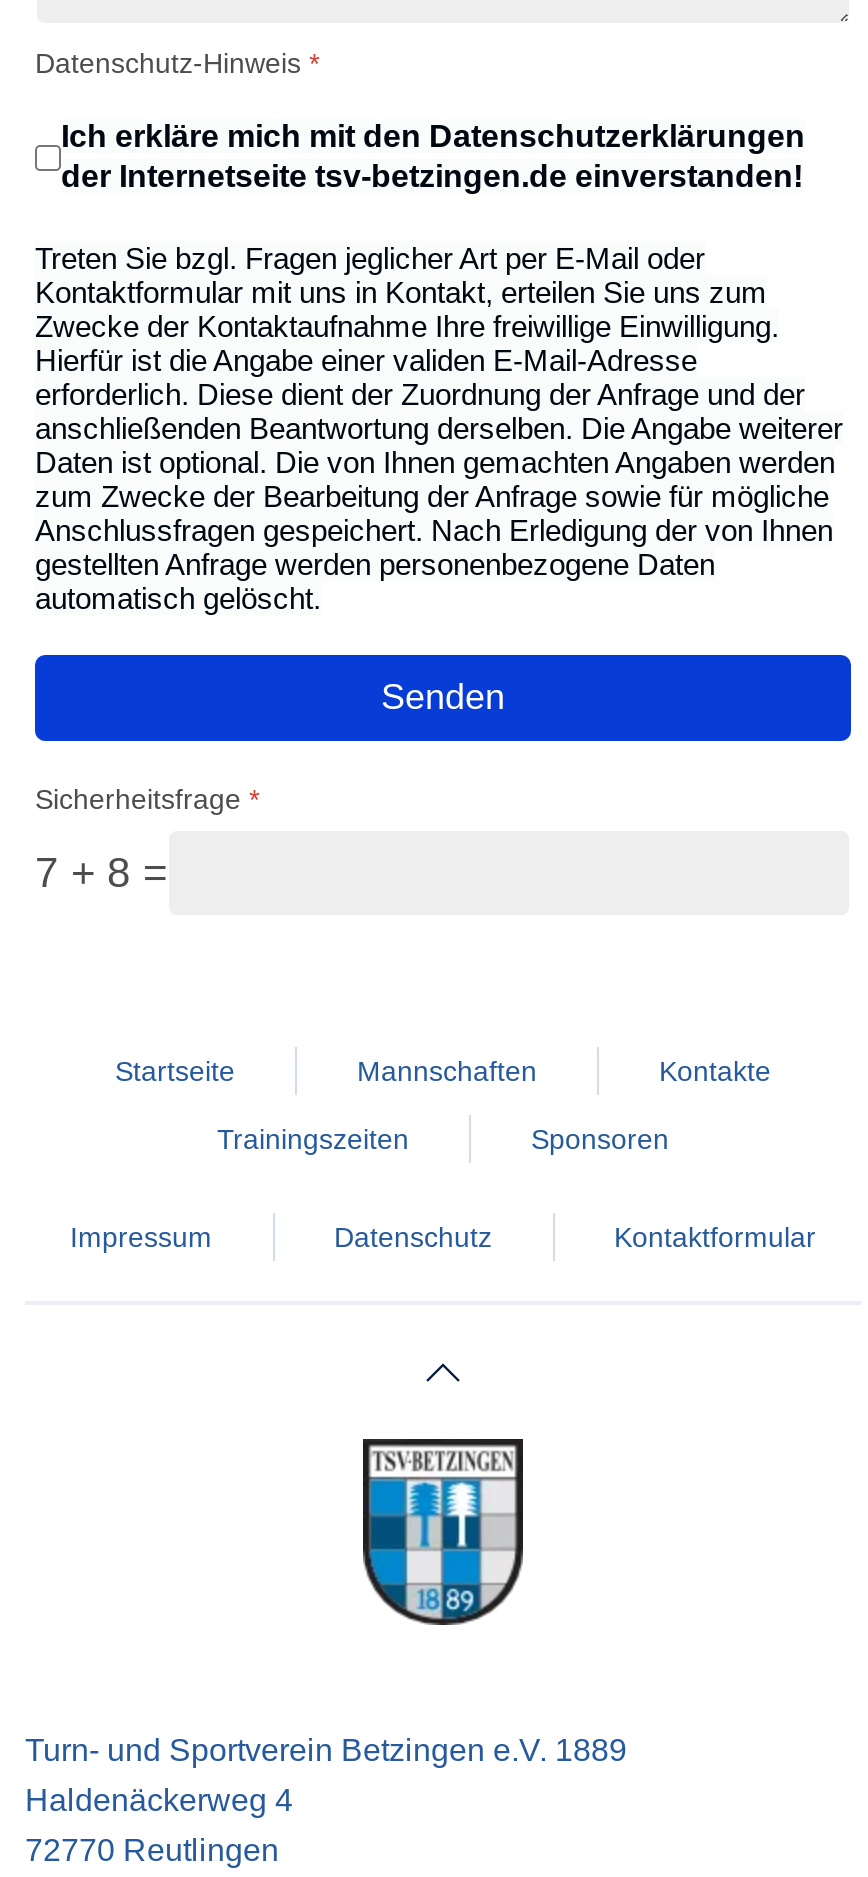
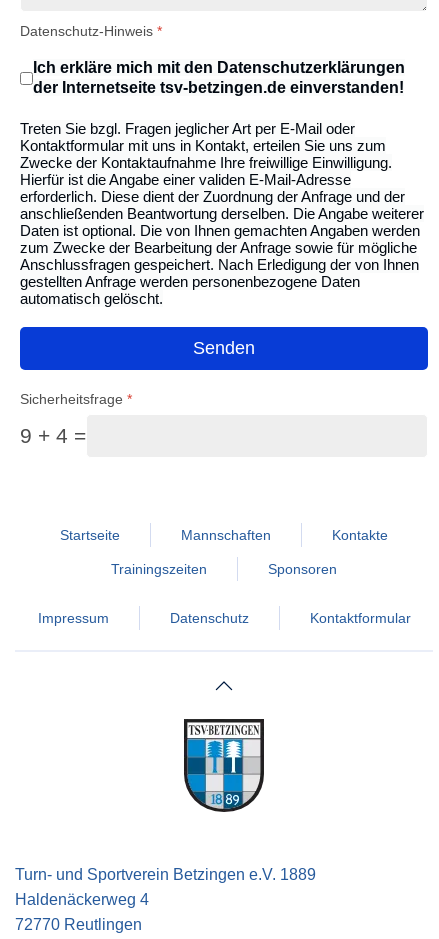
- 7 + 8 =
+ 9 + 4 =
